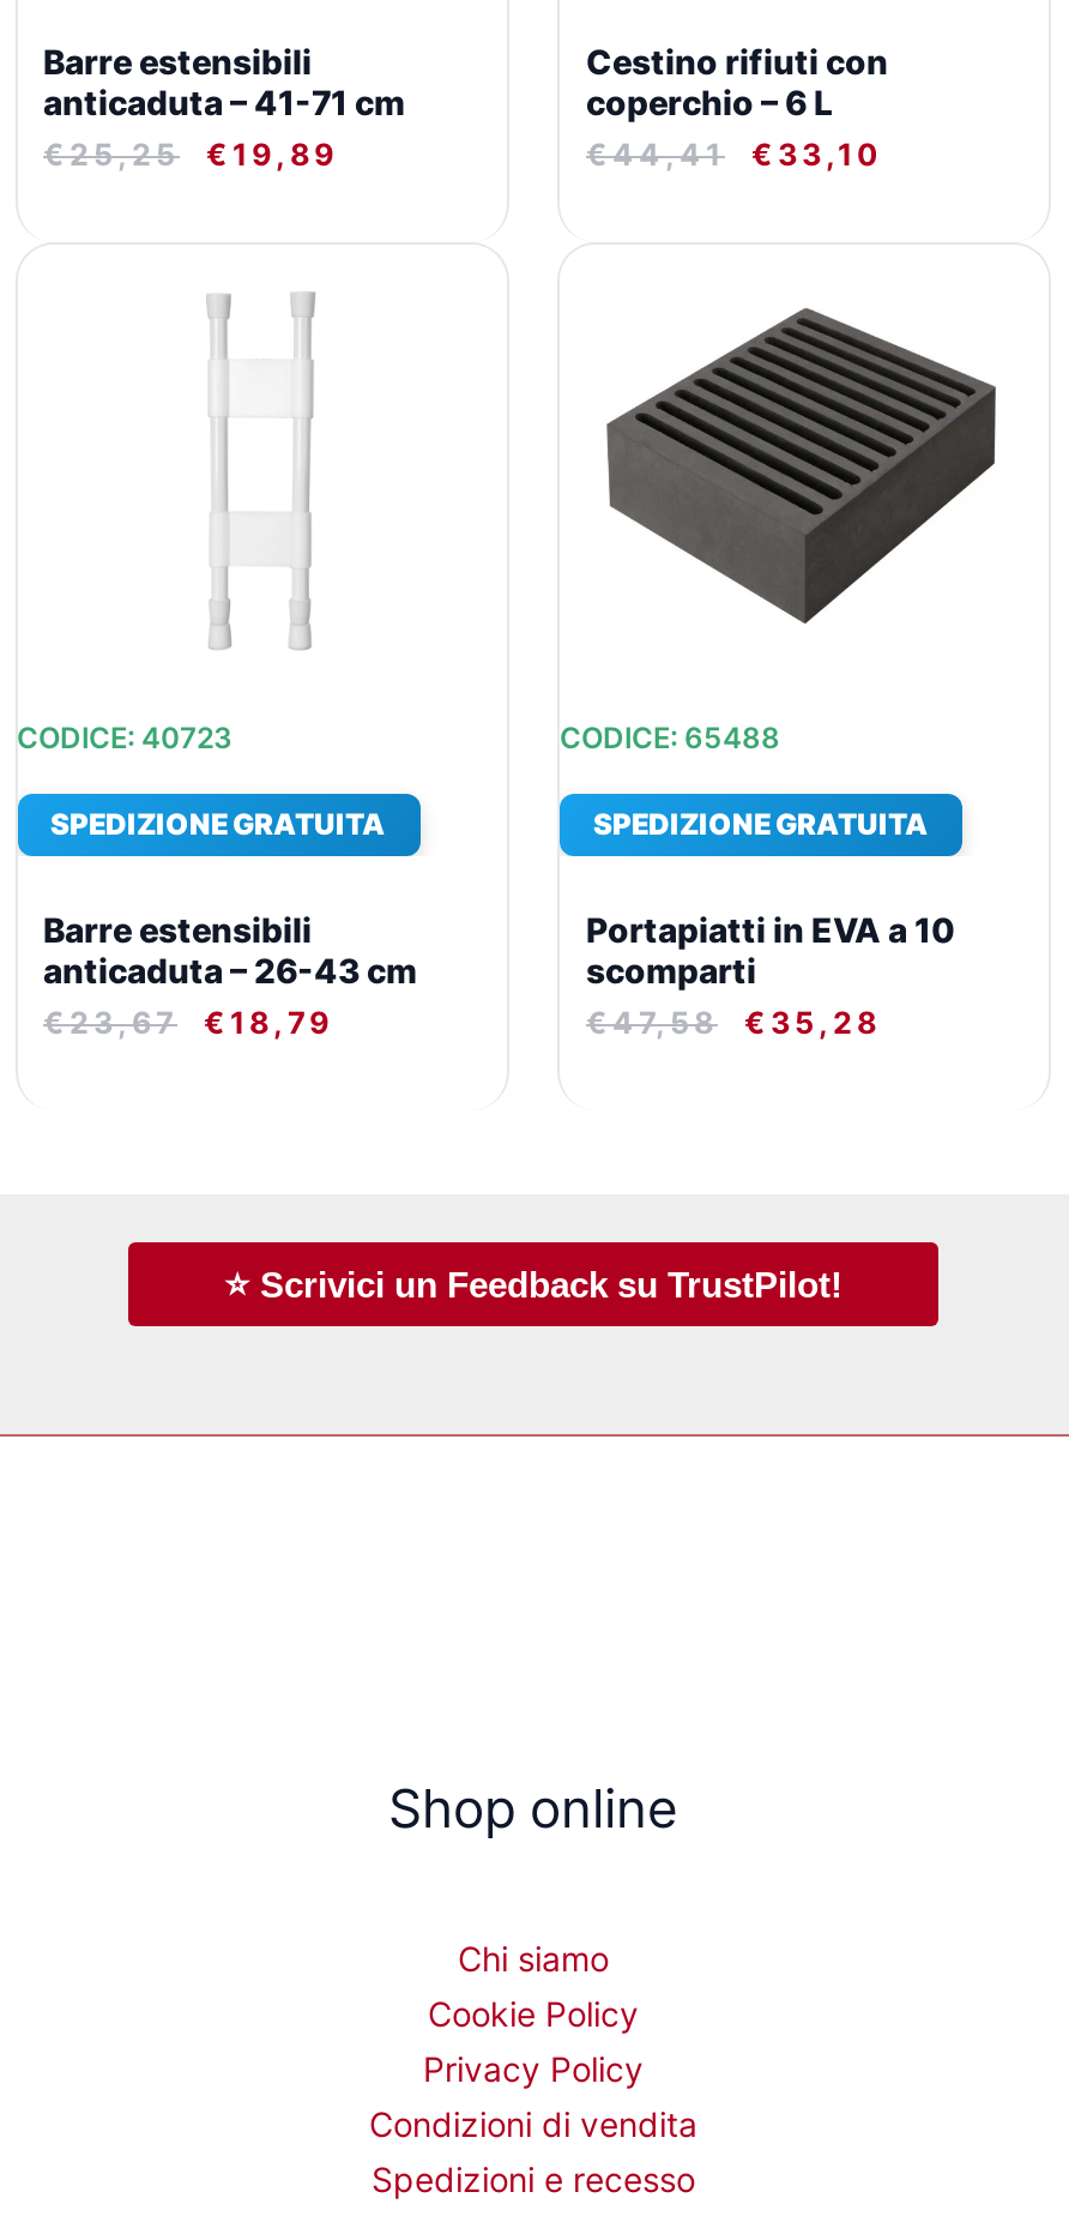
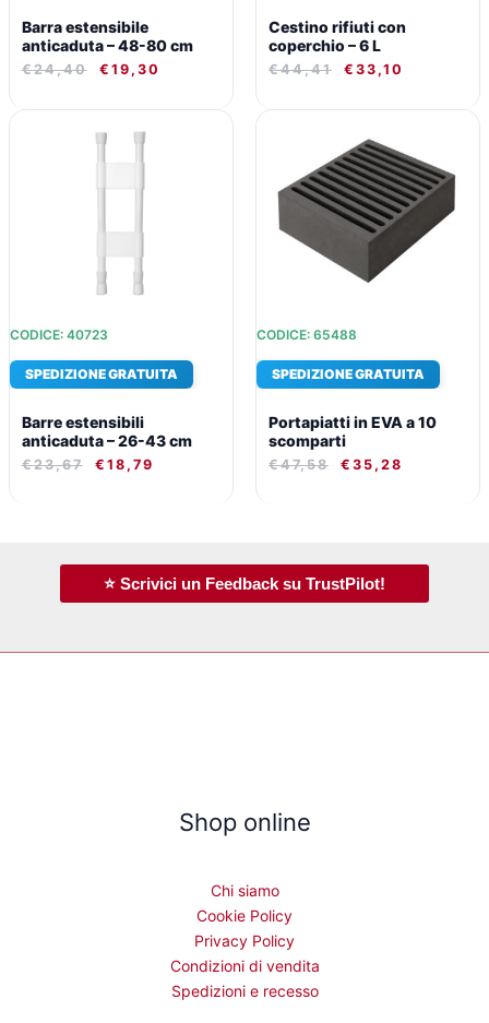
- Barre estensibili
- anticaduta – 41-71 cm
- €25,25
+ Barra estensibile
+ anticaduta – 48-80 cm
+ €24,40

- €19,89
+ €19,30
